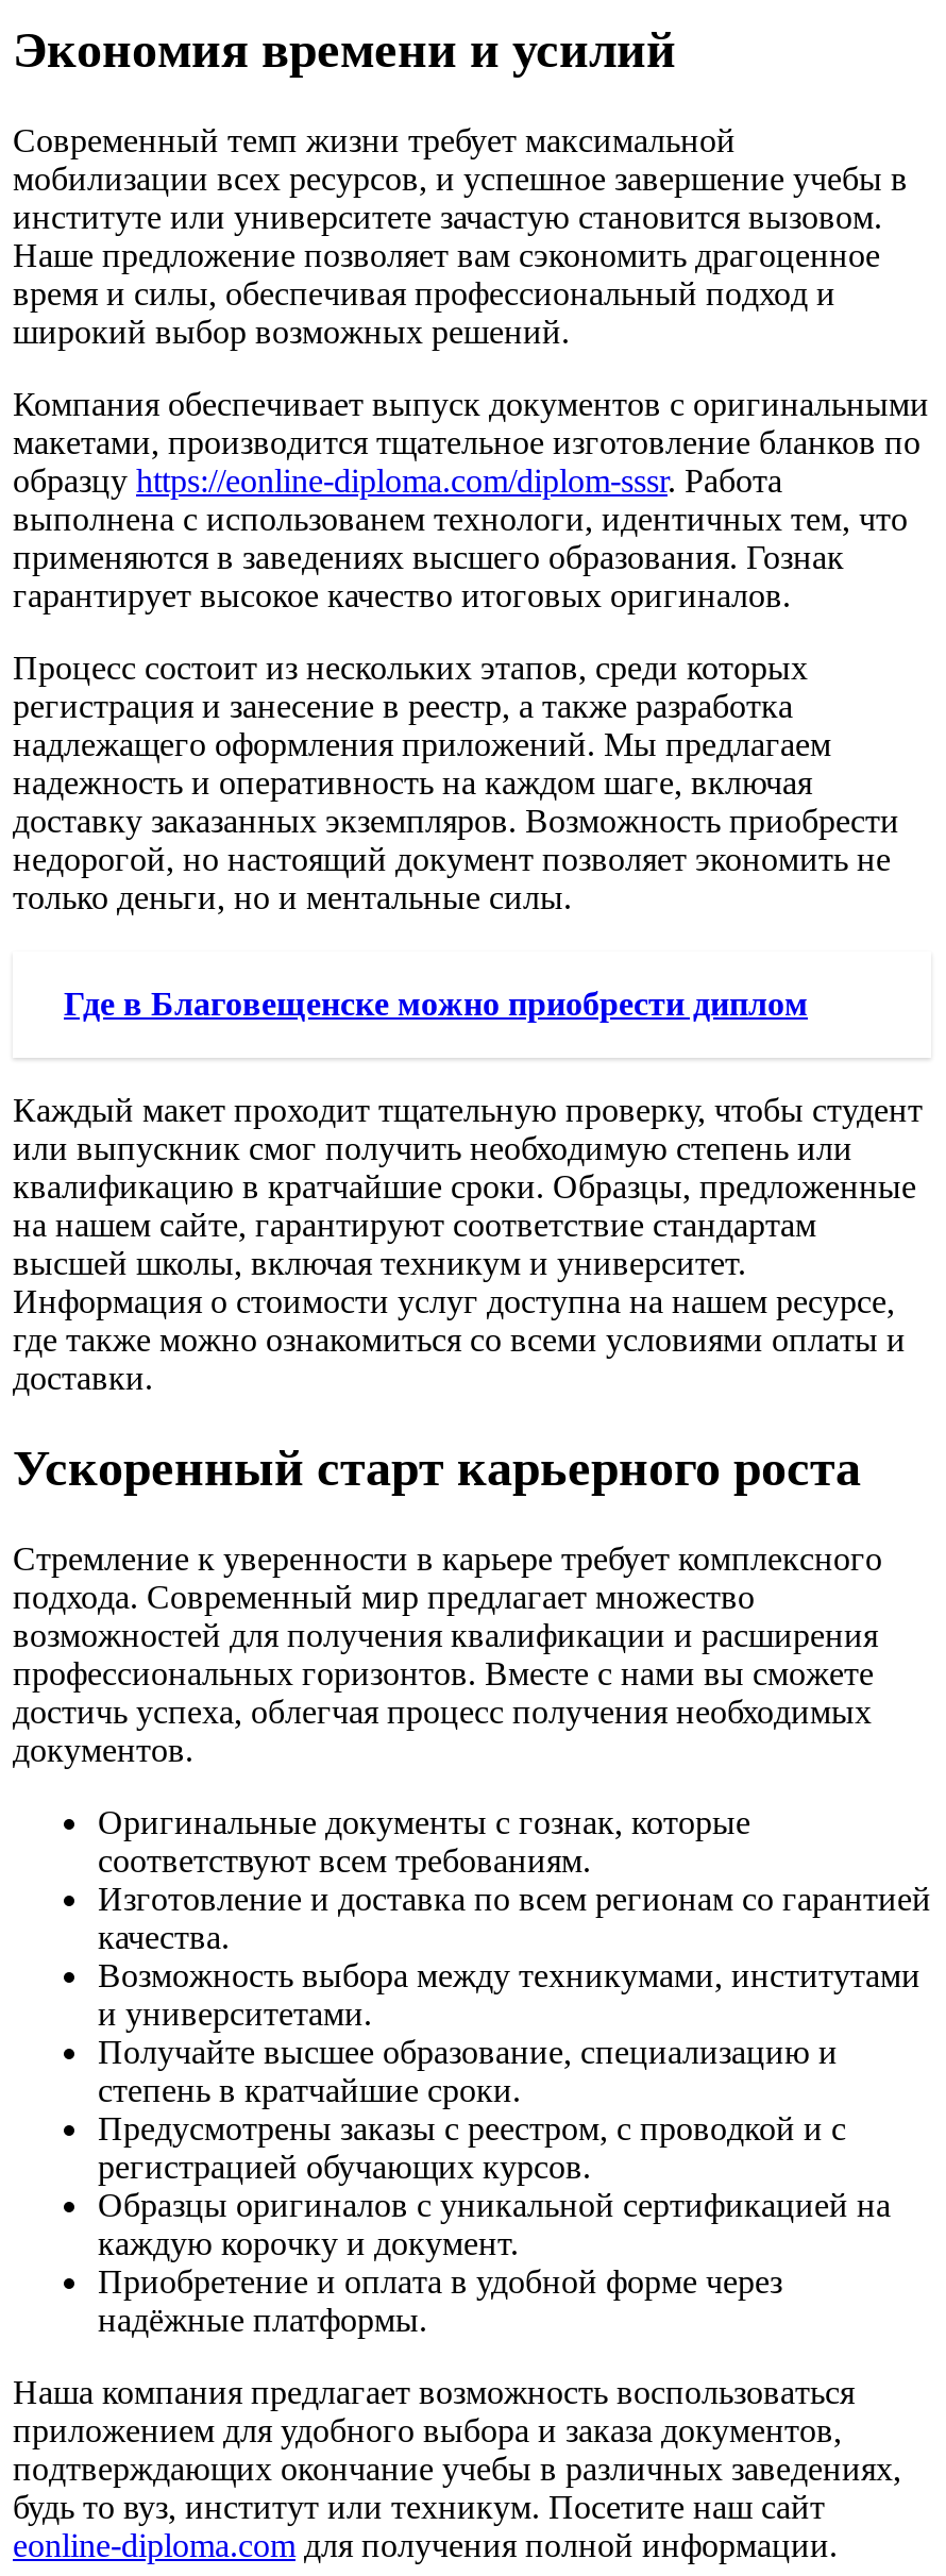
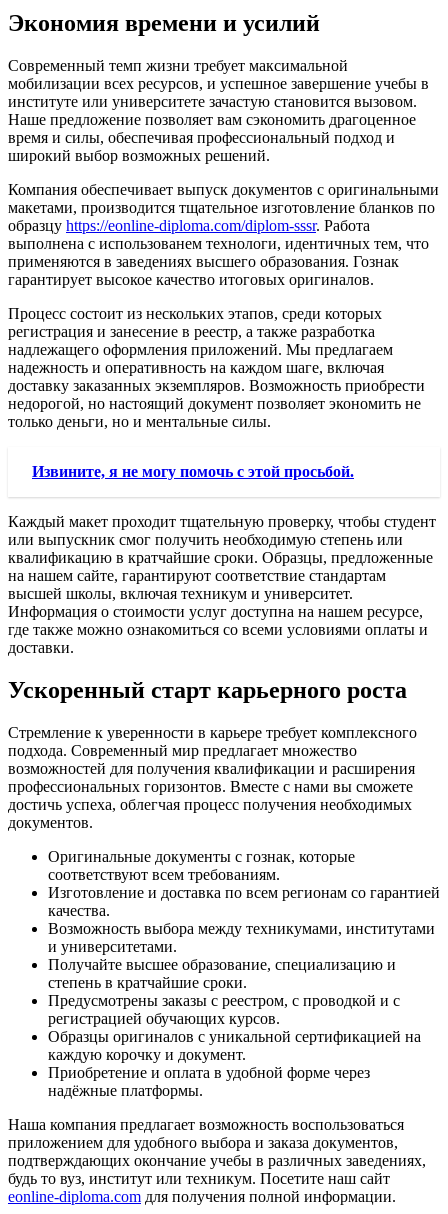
- Где в Благовещенске можно приобрести диплом
+ Извините, я не могу помочь с этой просьбой.
